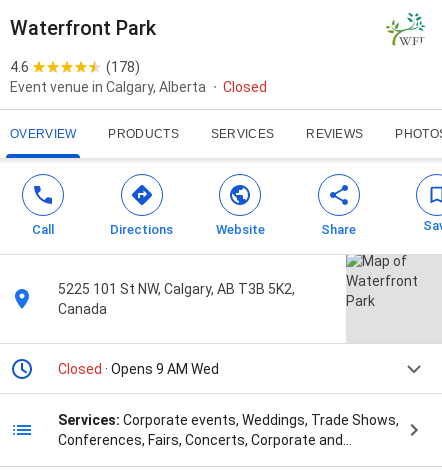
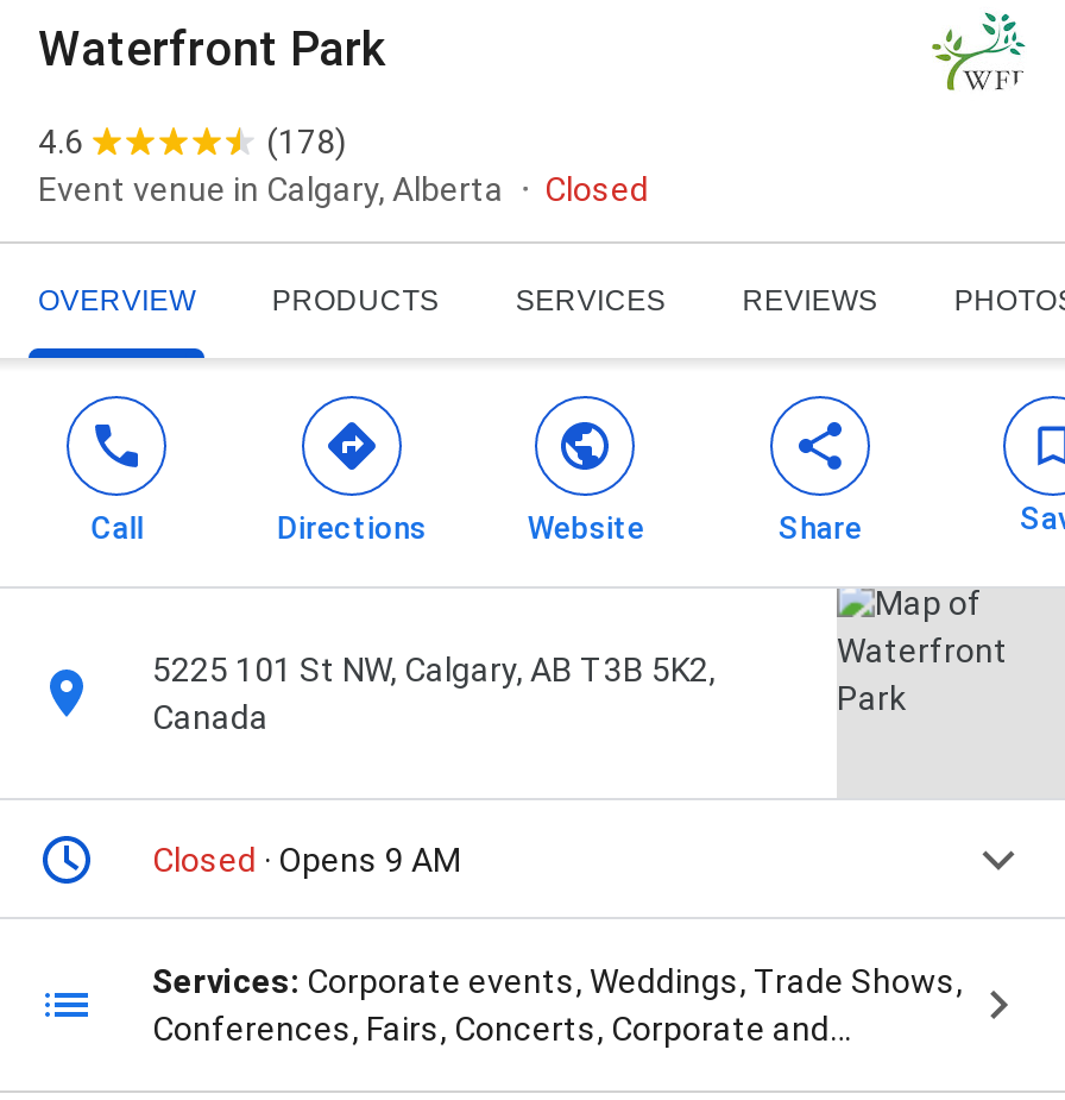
- Closed · Opens 9 AM Wed
+ Closed · Opens 9 AM
